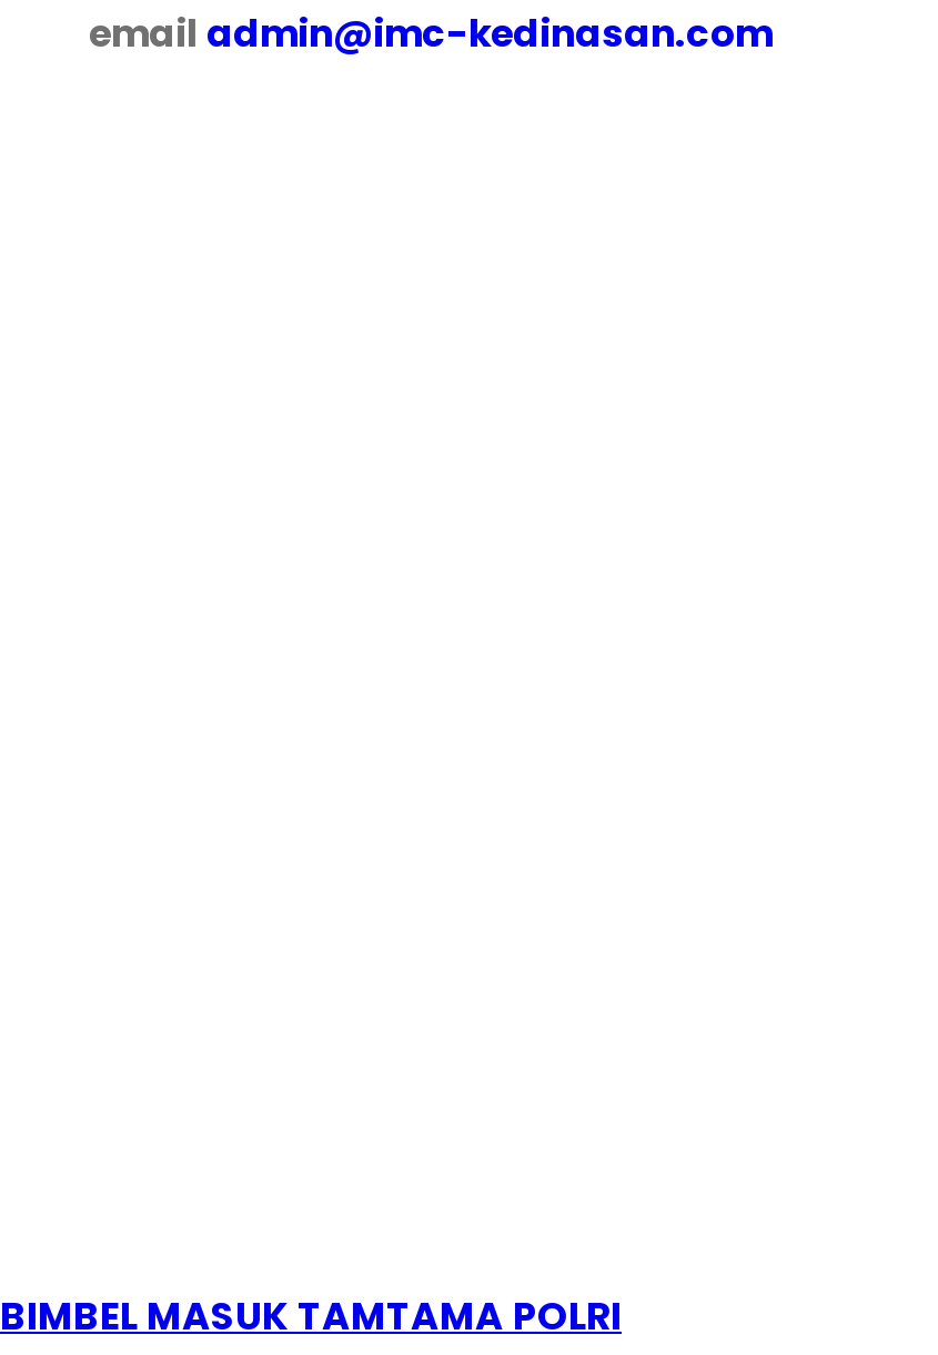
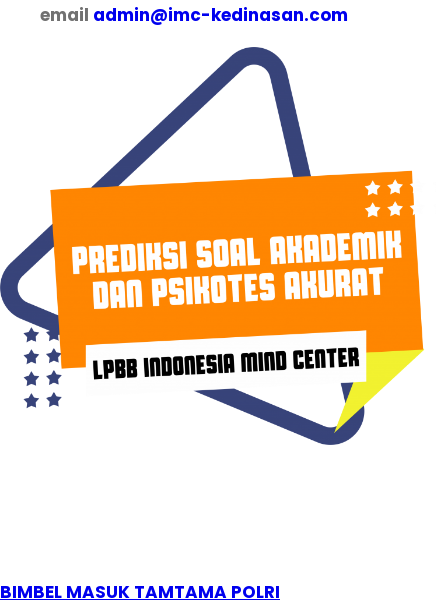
+ [image]
